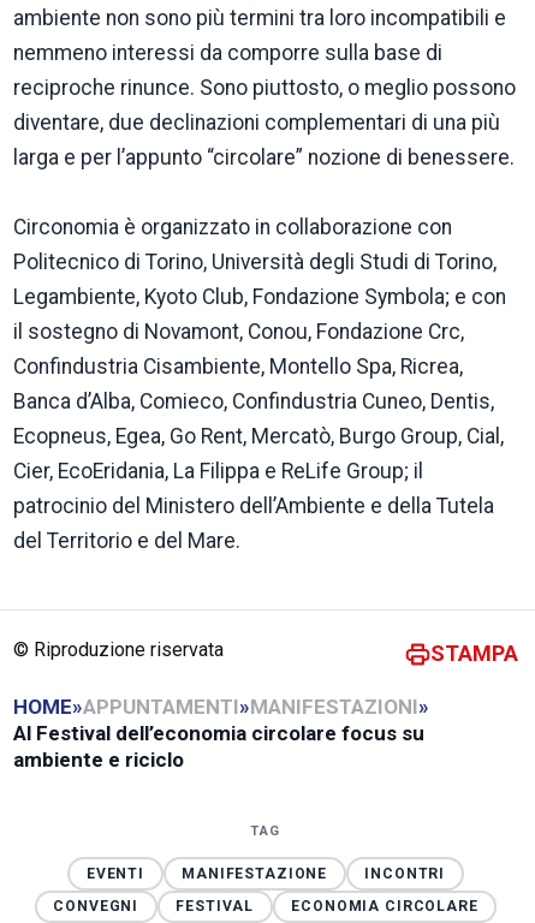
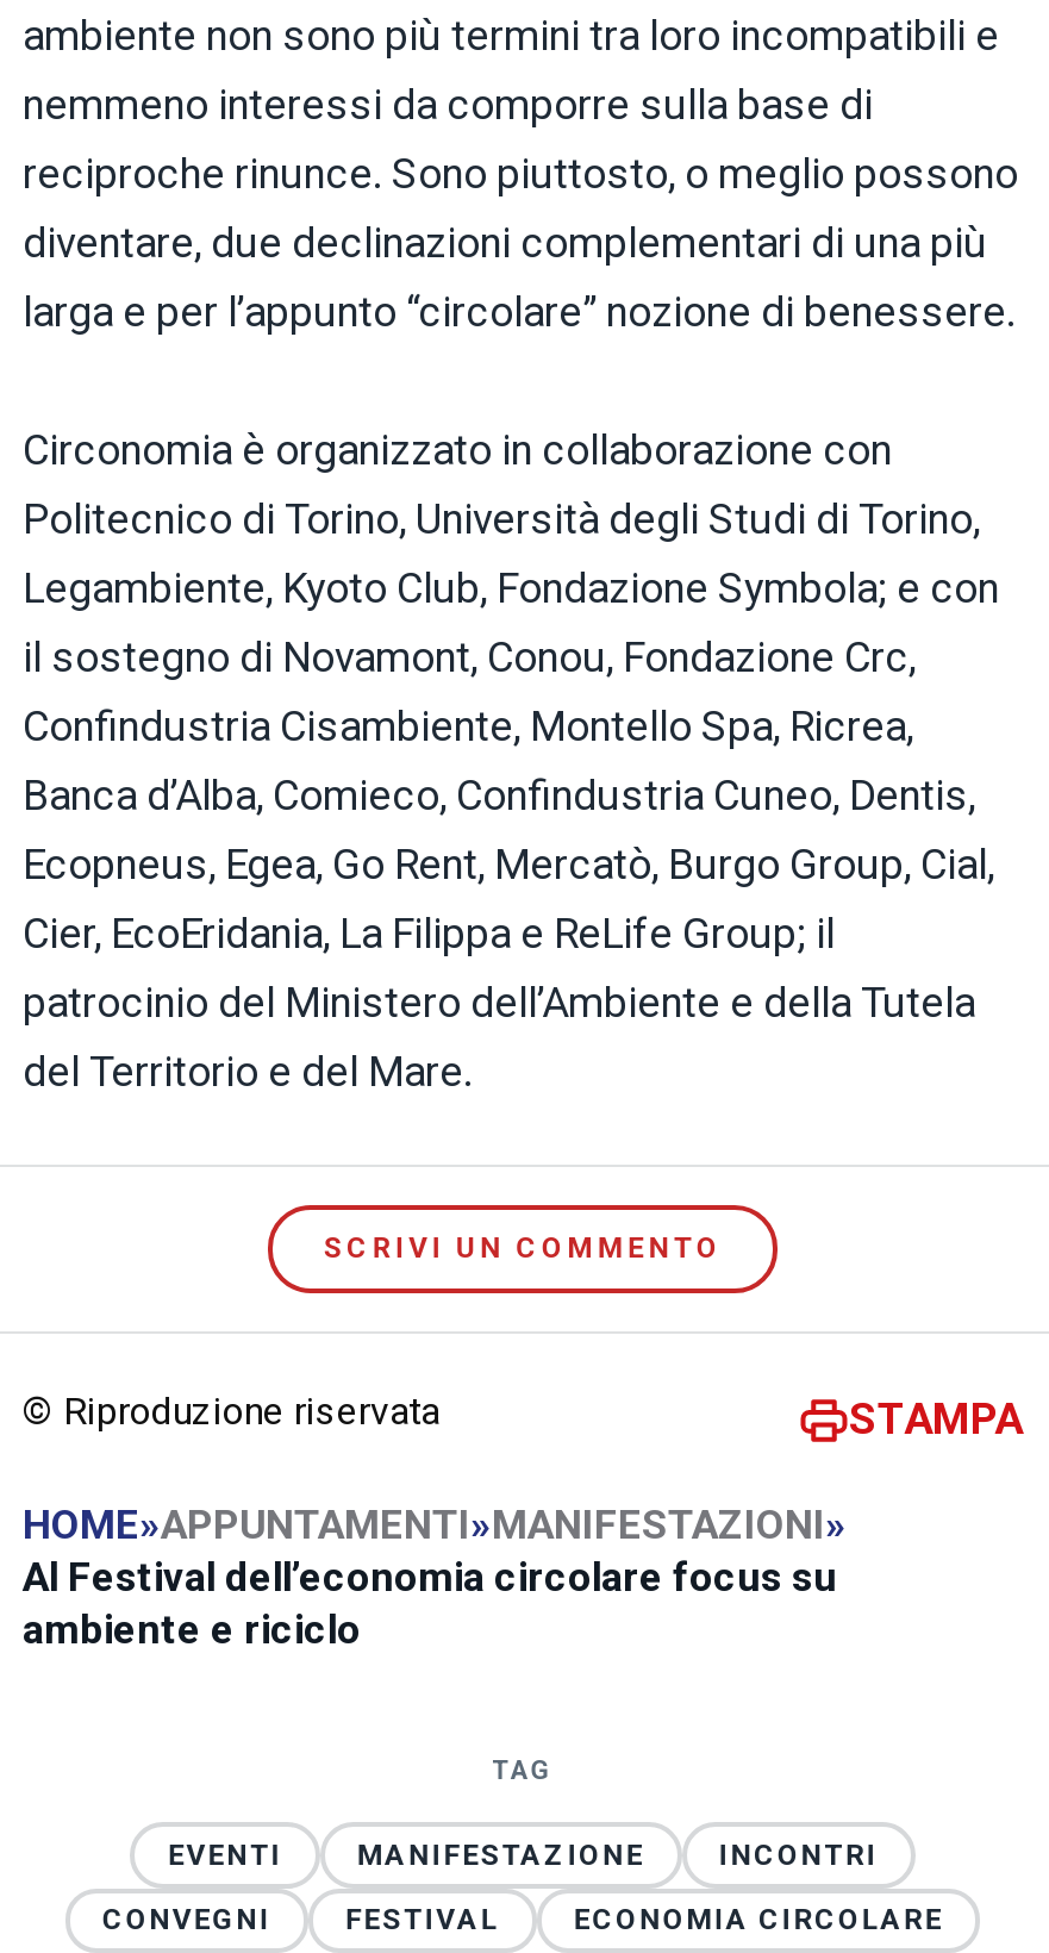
+ SCRIVI UN COMMENTO
